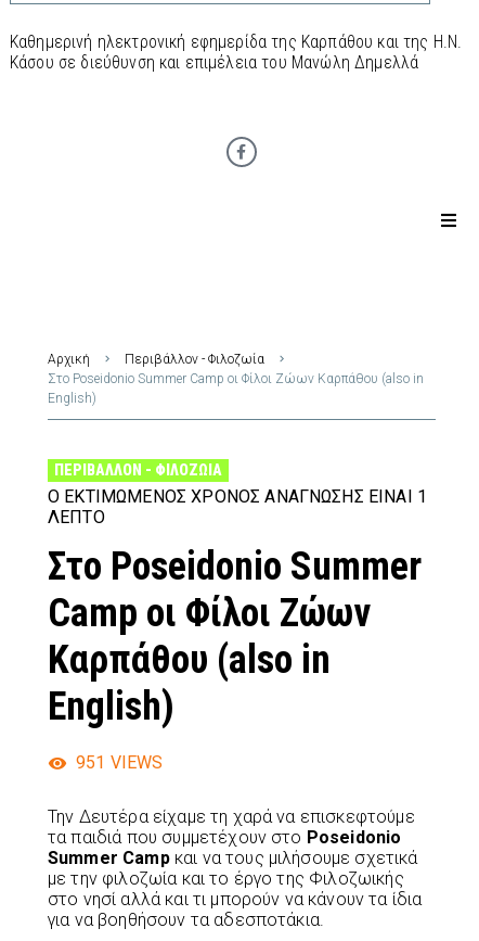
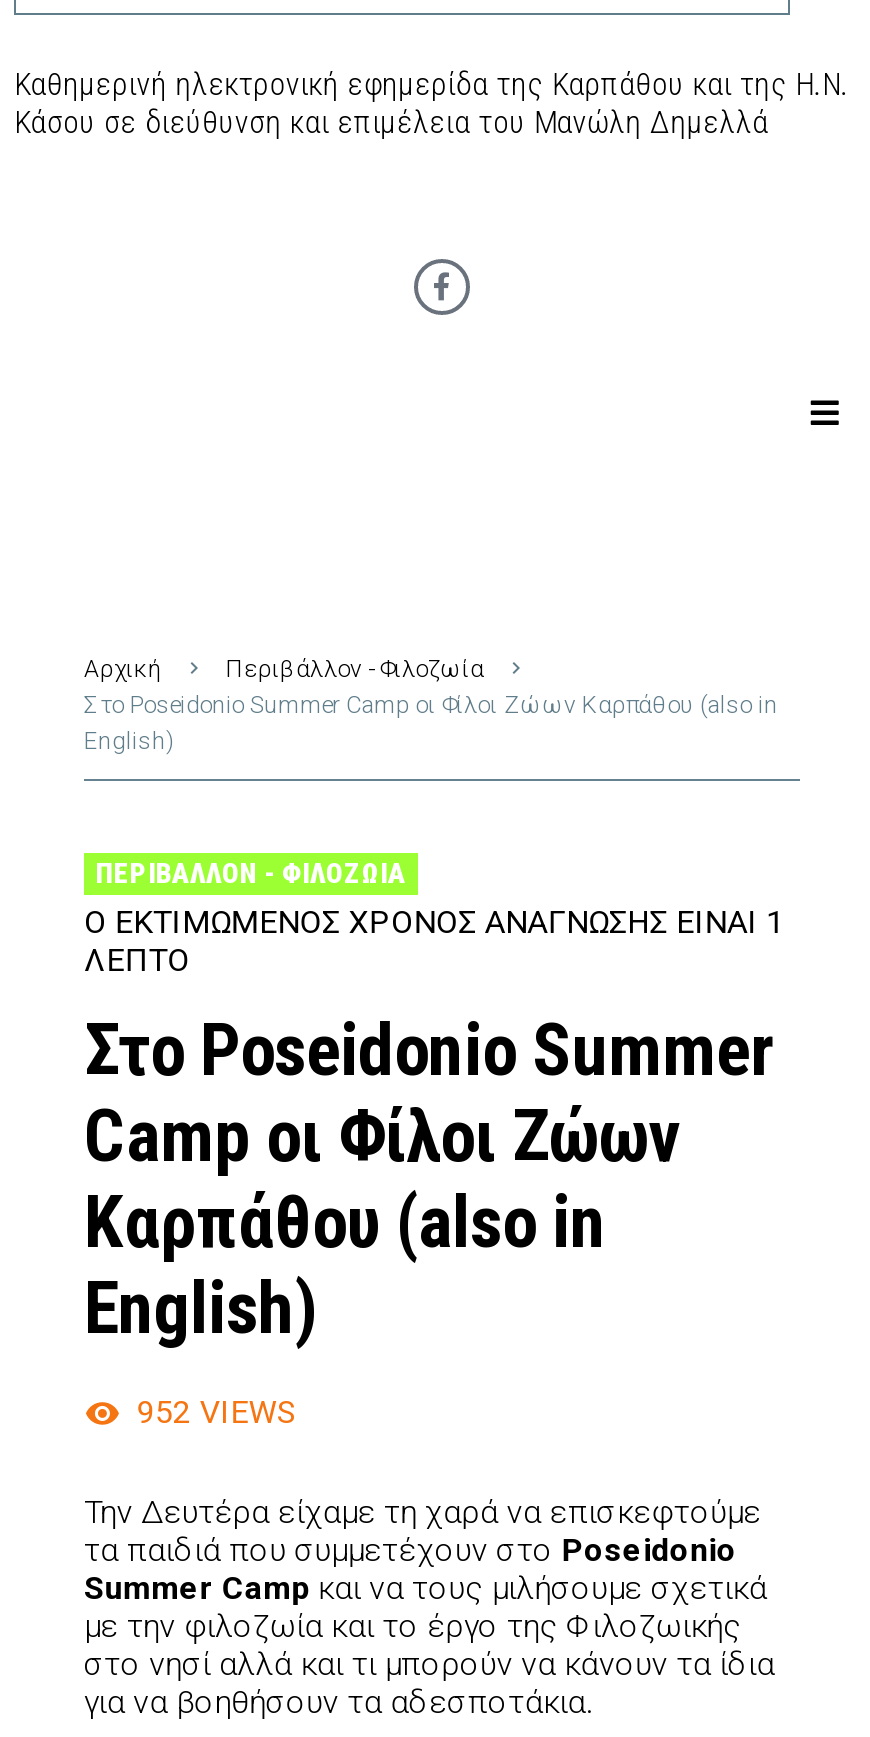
- 951 VIEWS
+ 952 VIEWS
